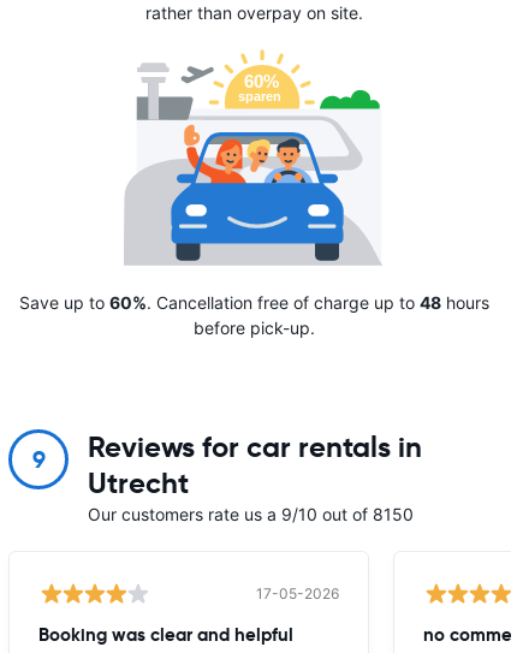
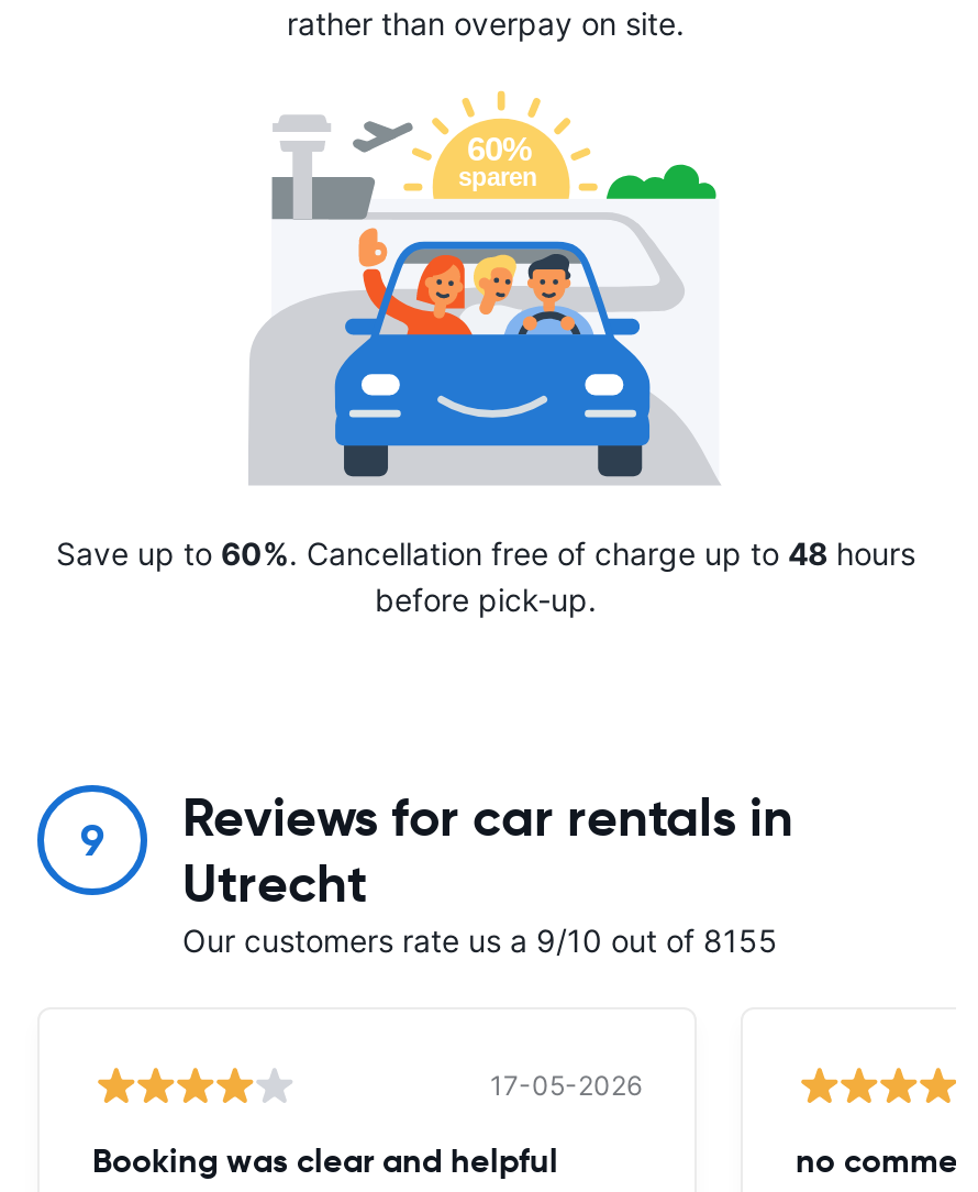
- Our customers rate us a 9/10 out of 8150
+ Our customers rate us a 9/10 out of 8155
